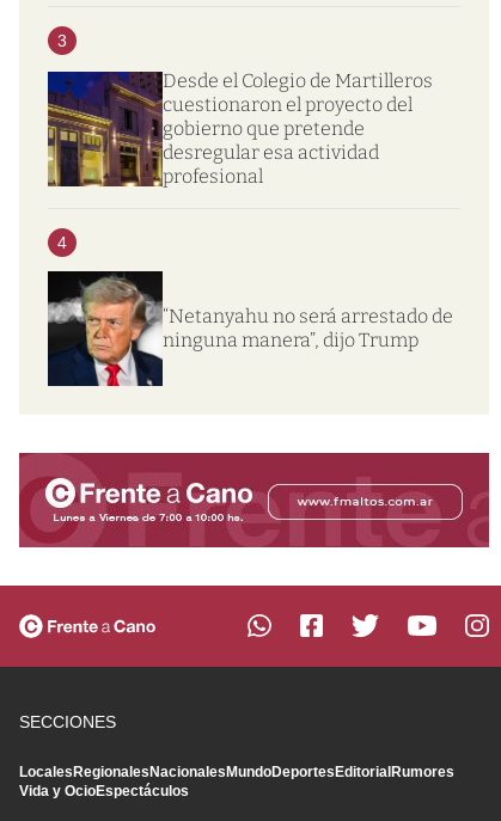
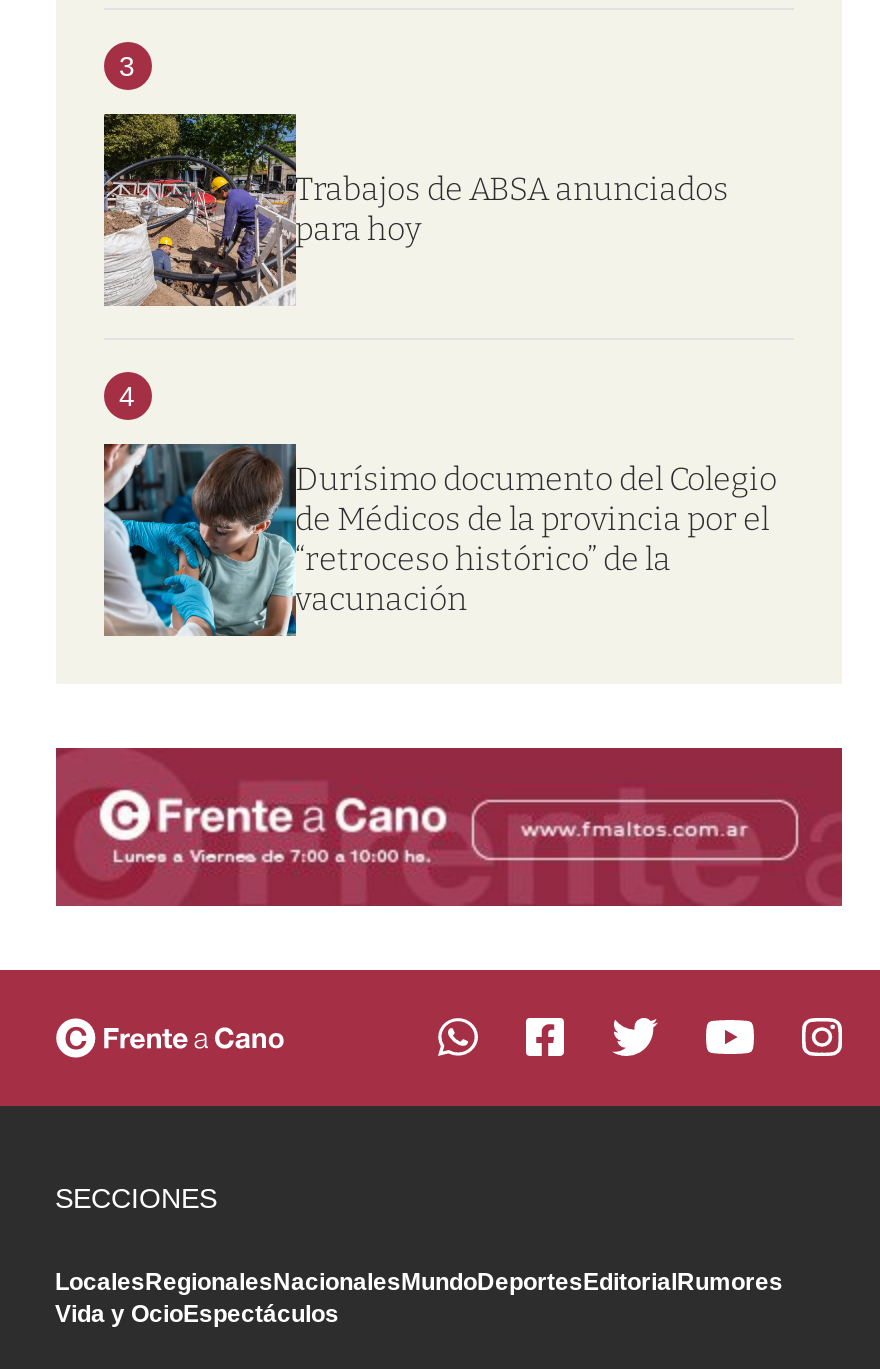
- [image]
- Desde el Colegio de Martilleros
- cuestionaron el proyecto del
- gobierno que pretende
- desregular esa actividad
- profesional
+ [image]
+ Trabajos de ABSA anunciados
+ para hoy

- [image]
- “Netanyahu no será arrestado de
- ninguna manera”, dijo Trump
+ [image]
+ Durísimo documento del Colegio
+ de Médicos de la provincia por el
+ “retroceso histórico” de la
+ vacunación
